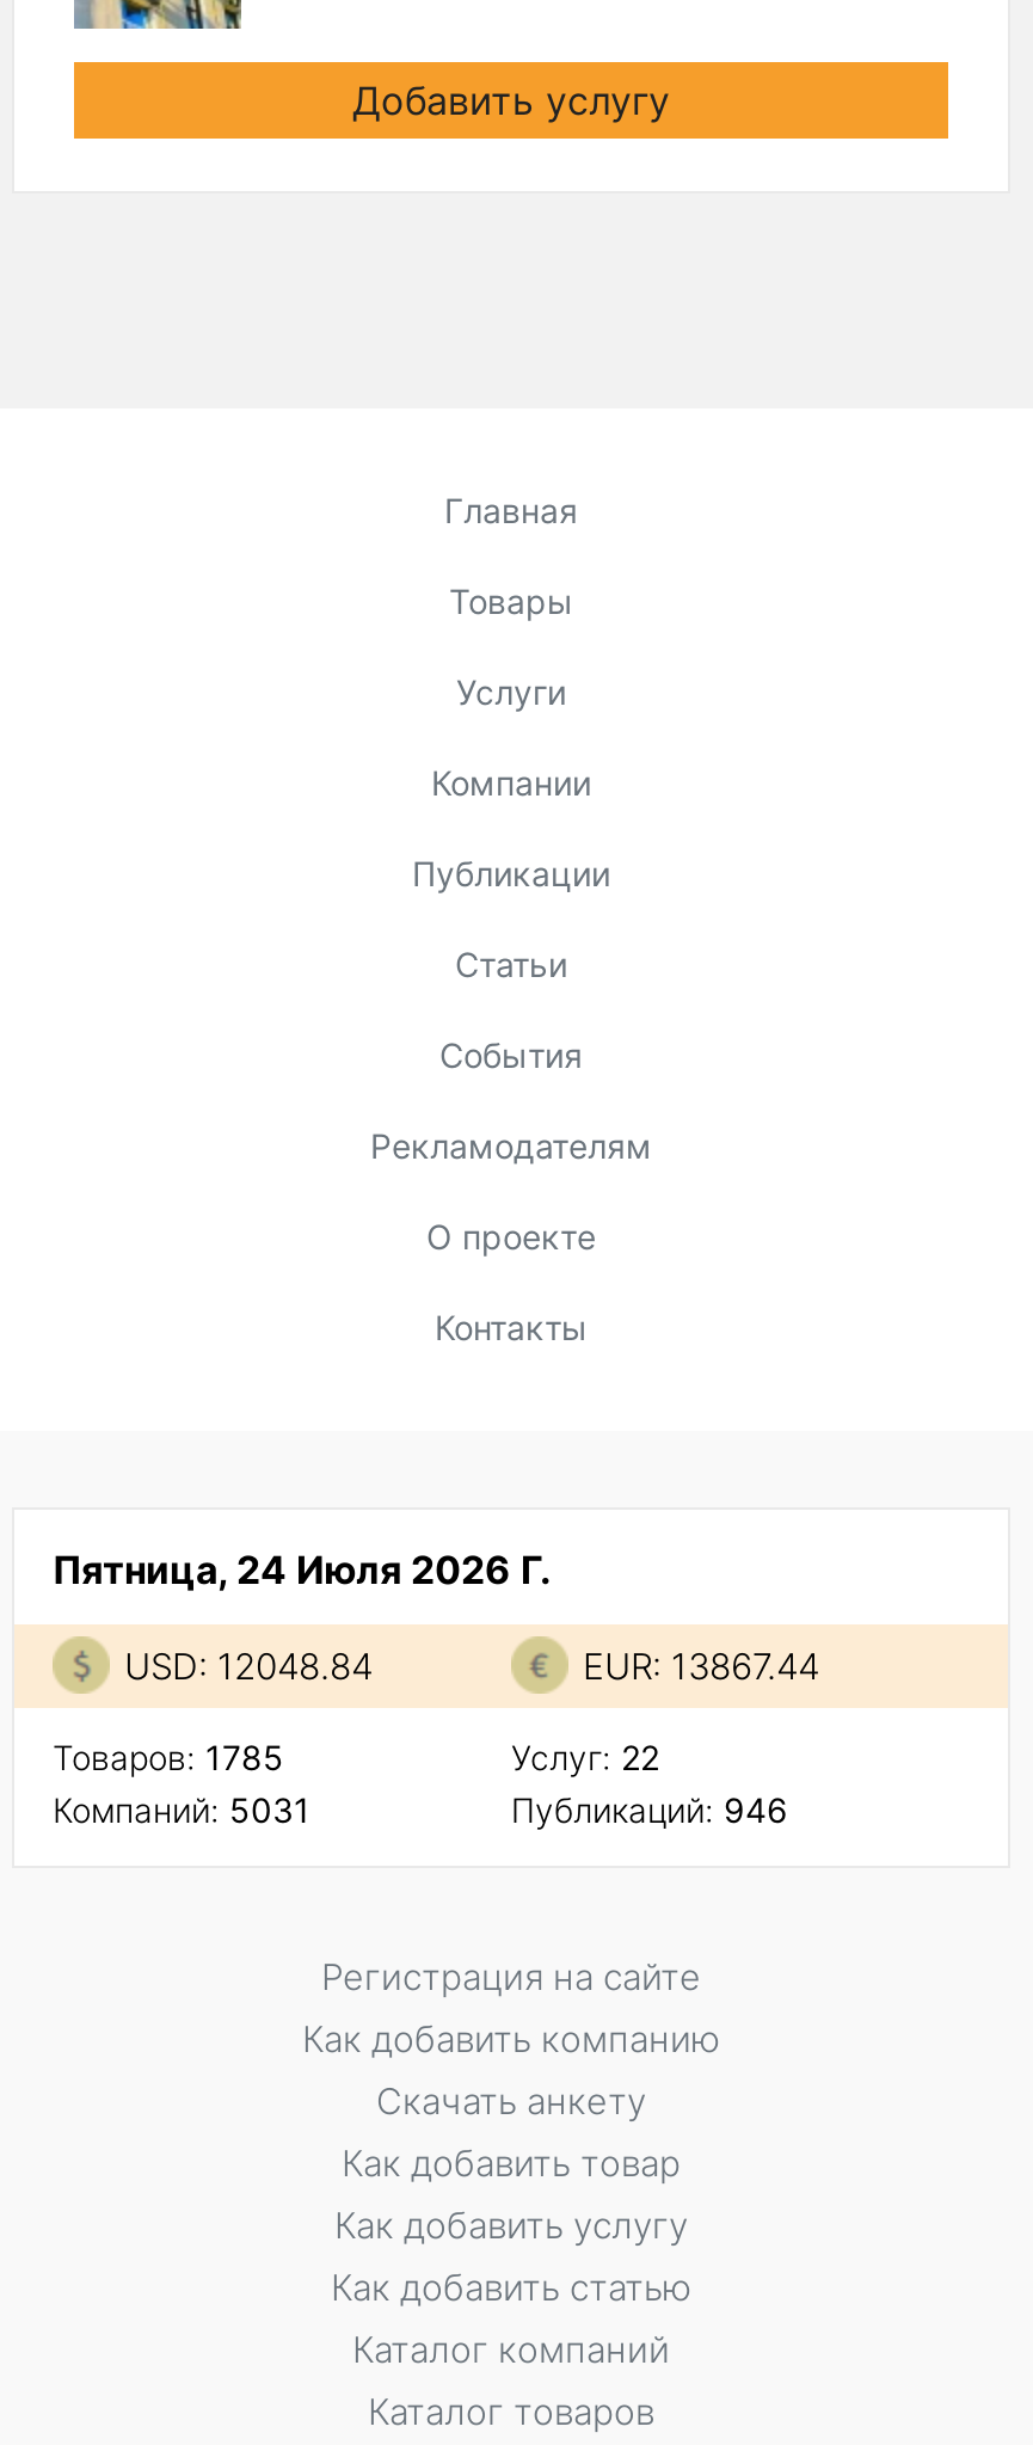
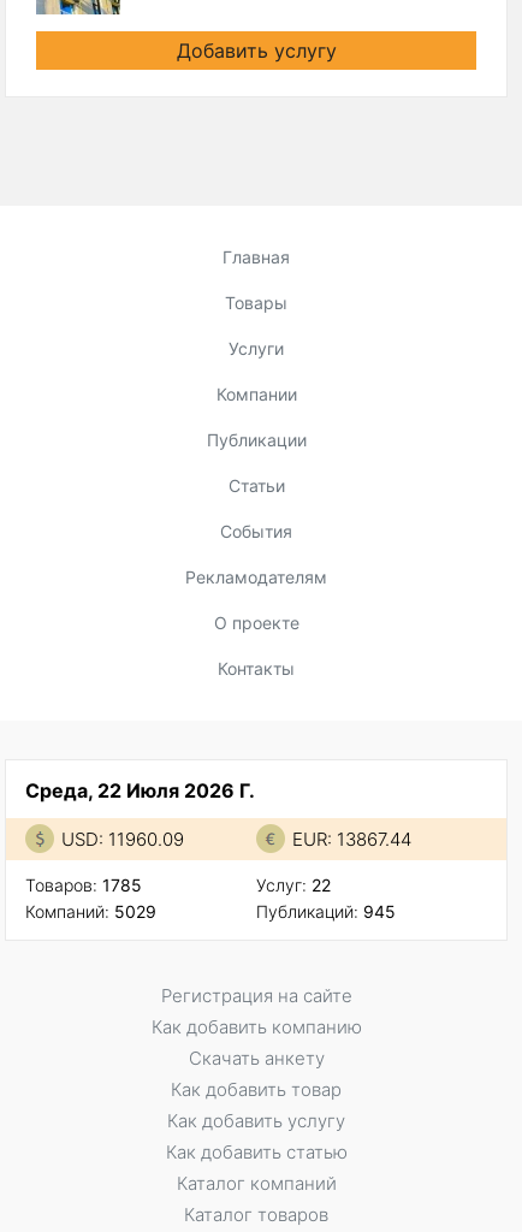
- Пятница, 24 Июля 2026 Г.
+ Среда, 22 Июля 2026 Г.

- USD: 12048.84
+ USD: 11960.09

- Компаний: 5031
+ Компаний: 5029

- Публикаций: 946
+ Публикаций: 945
